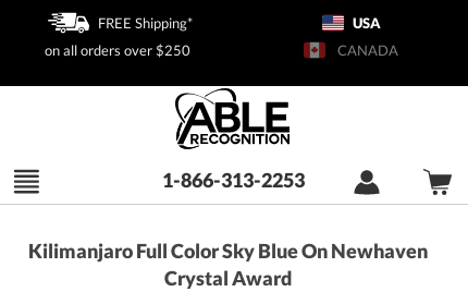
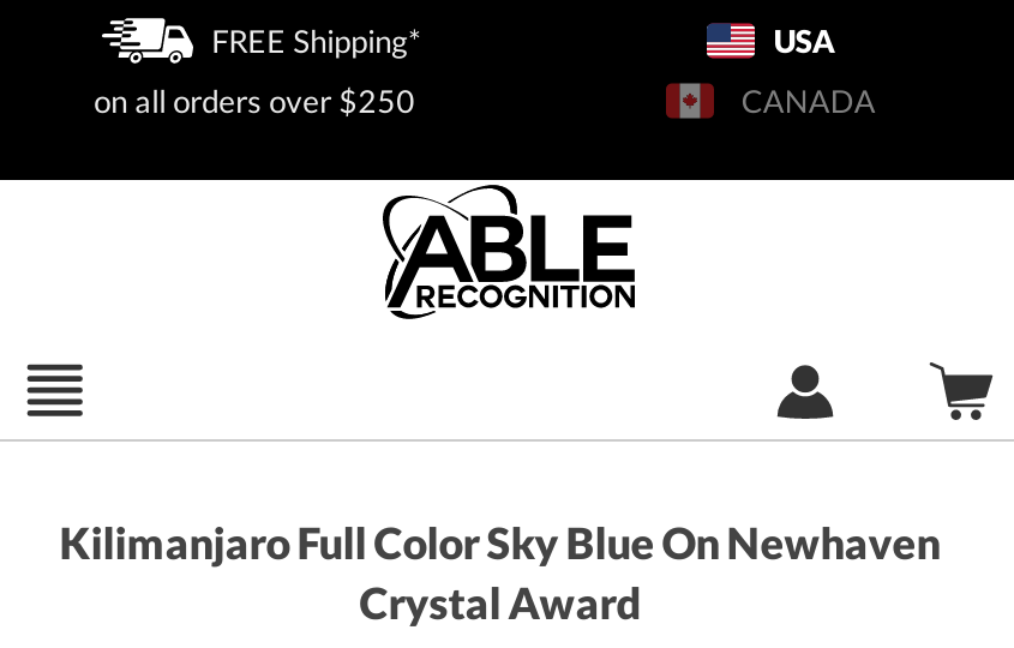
- 1-866-313-2253
